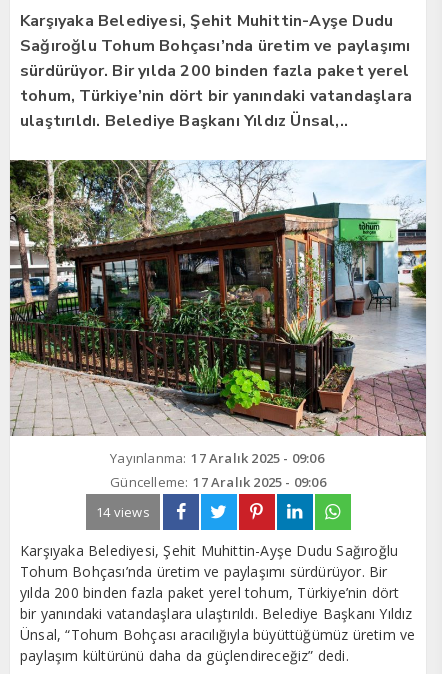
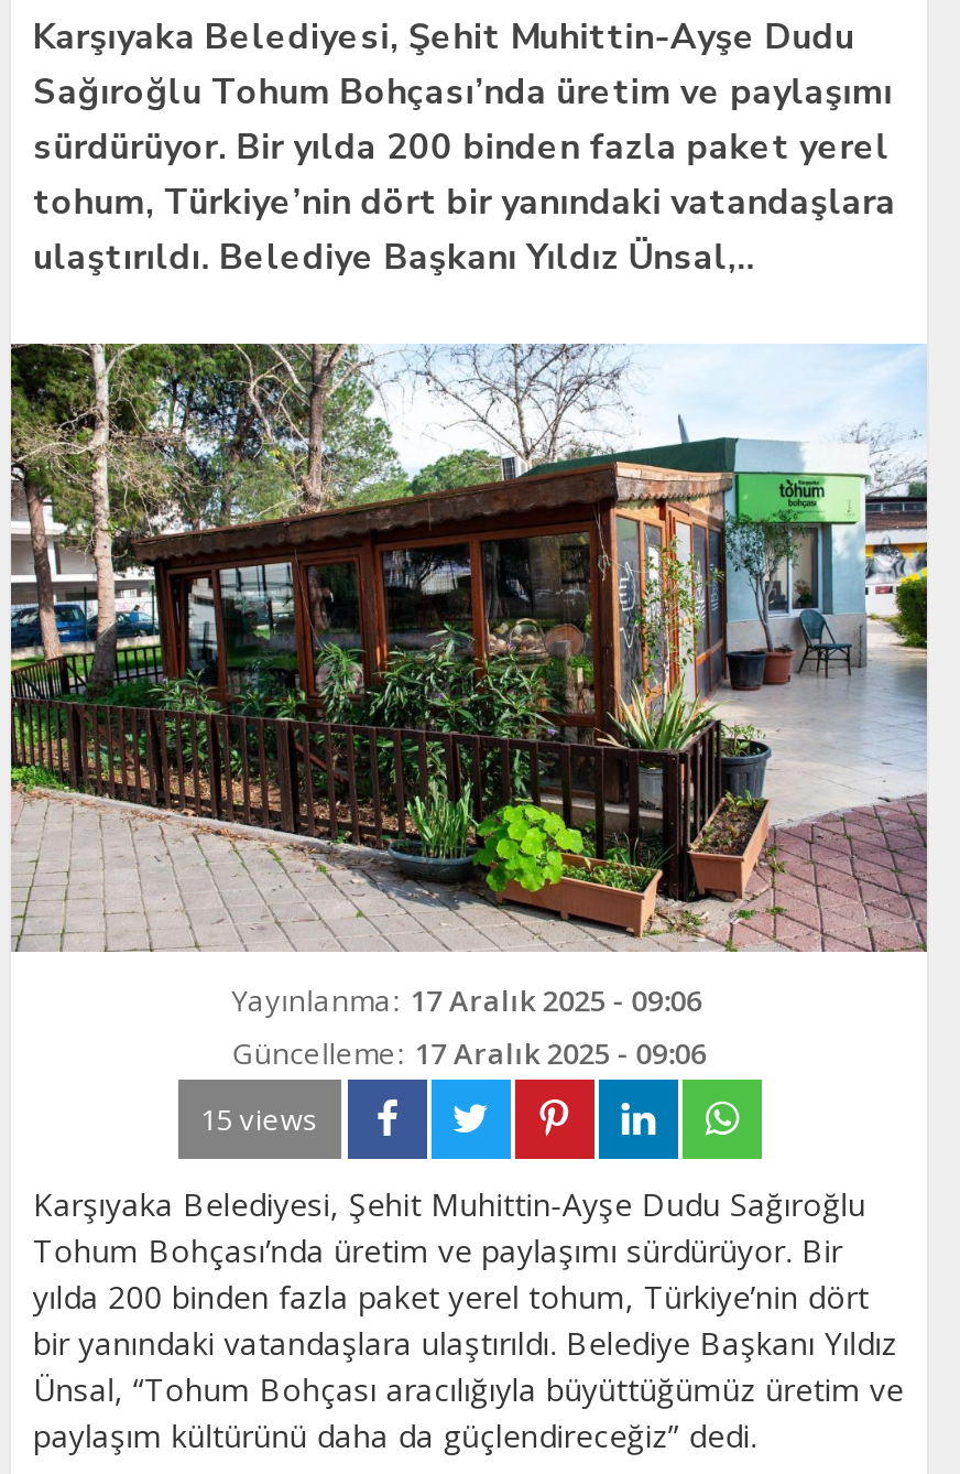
- 14 views
+ 15 views
